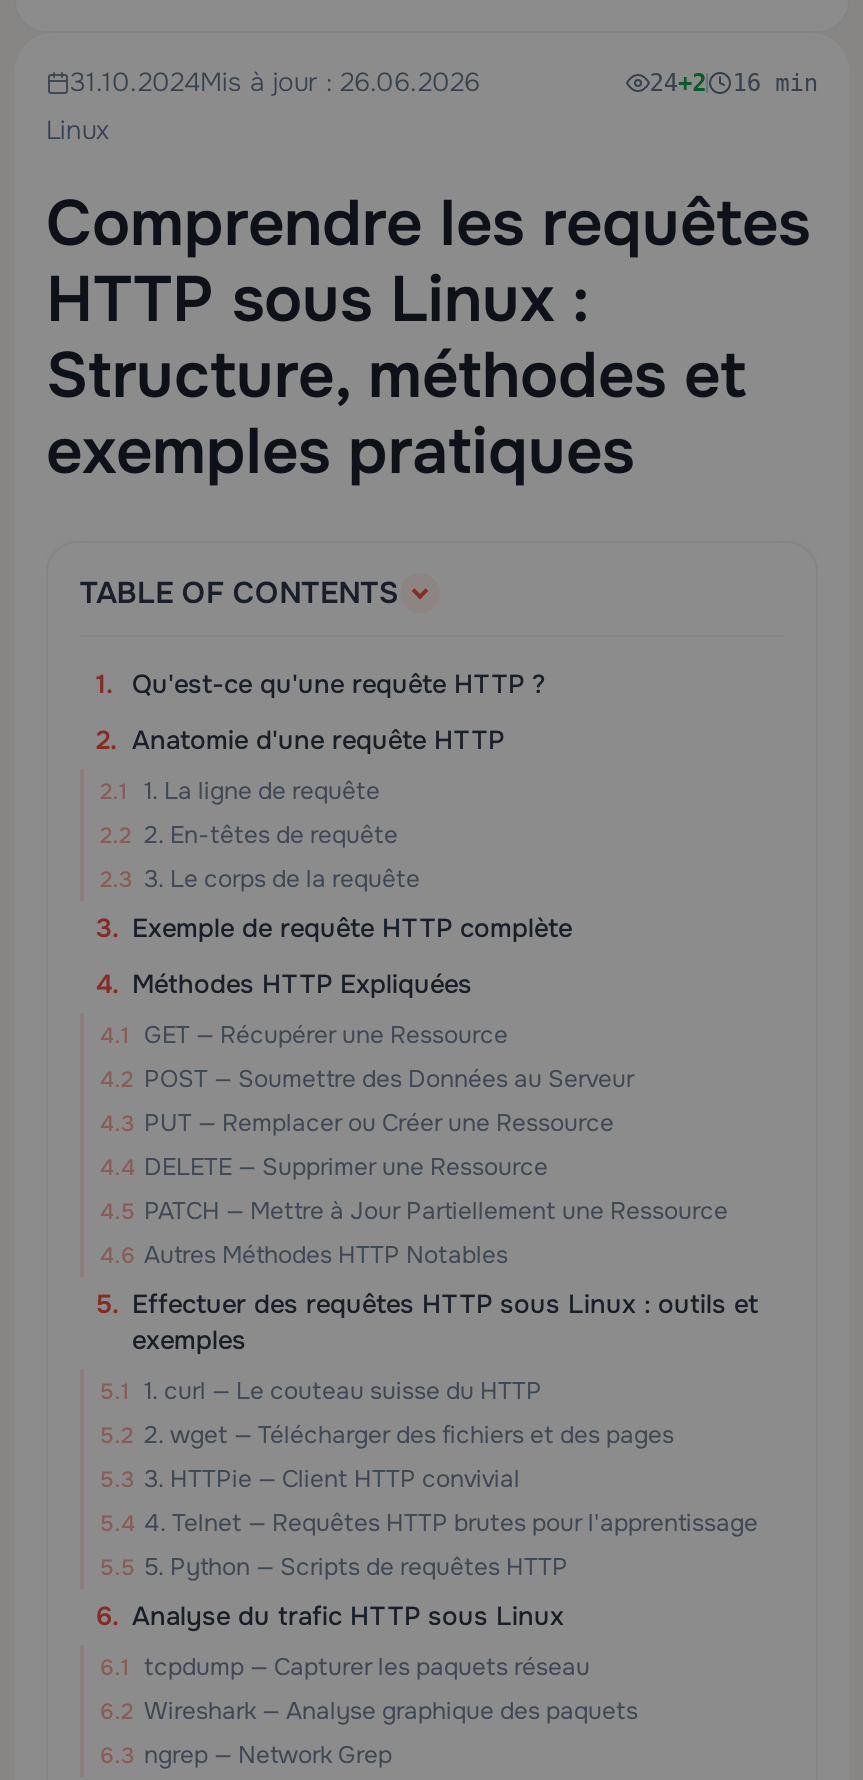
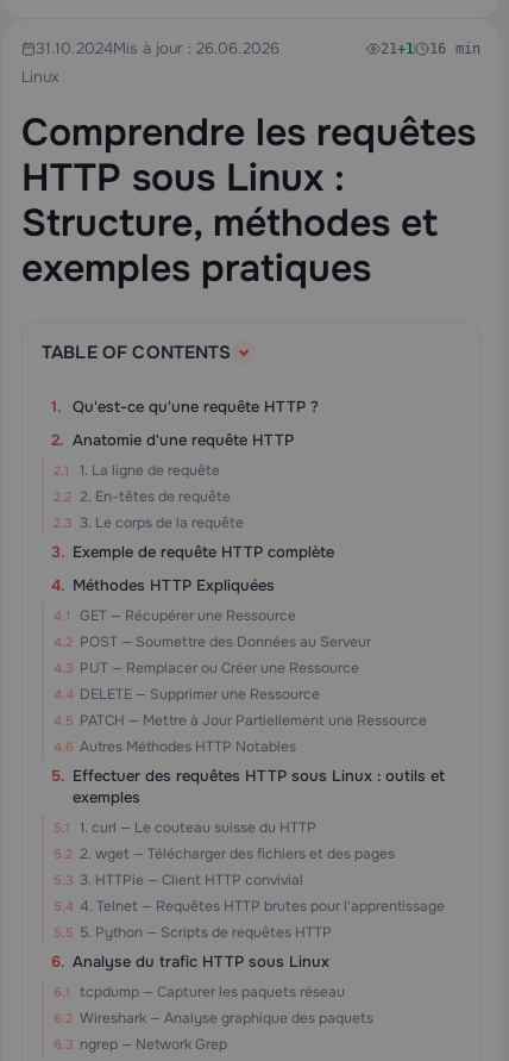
- 24+2 16 min
+ 21+1 16 min
